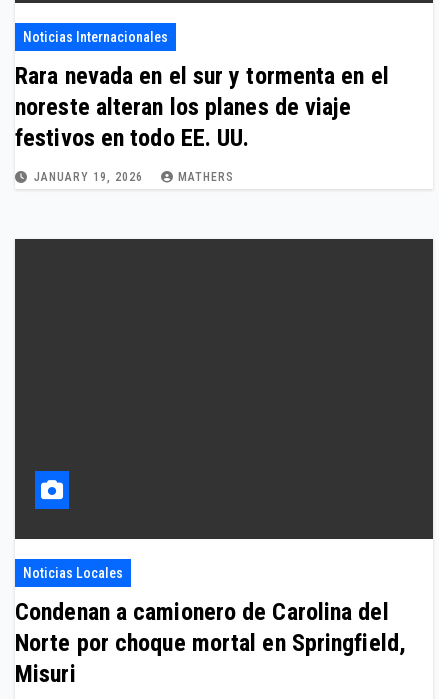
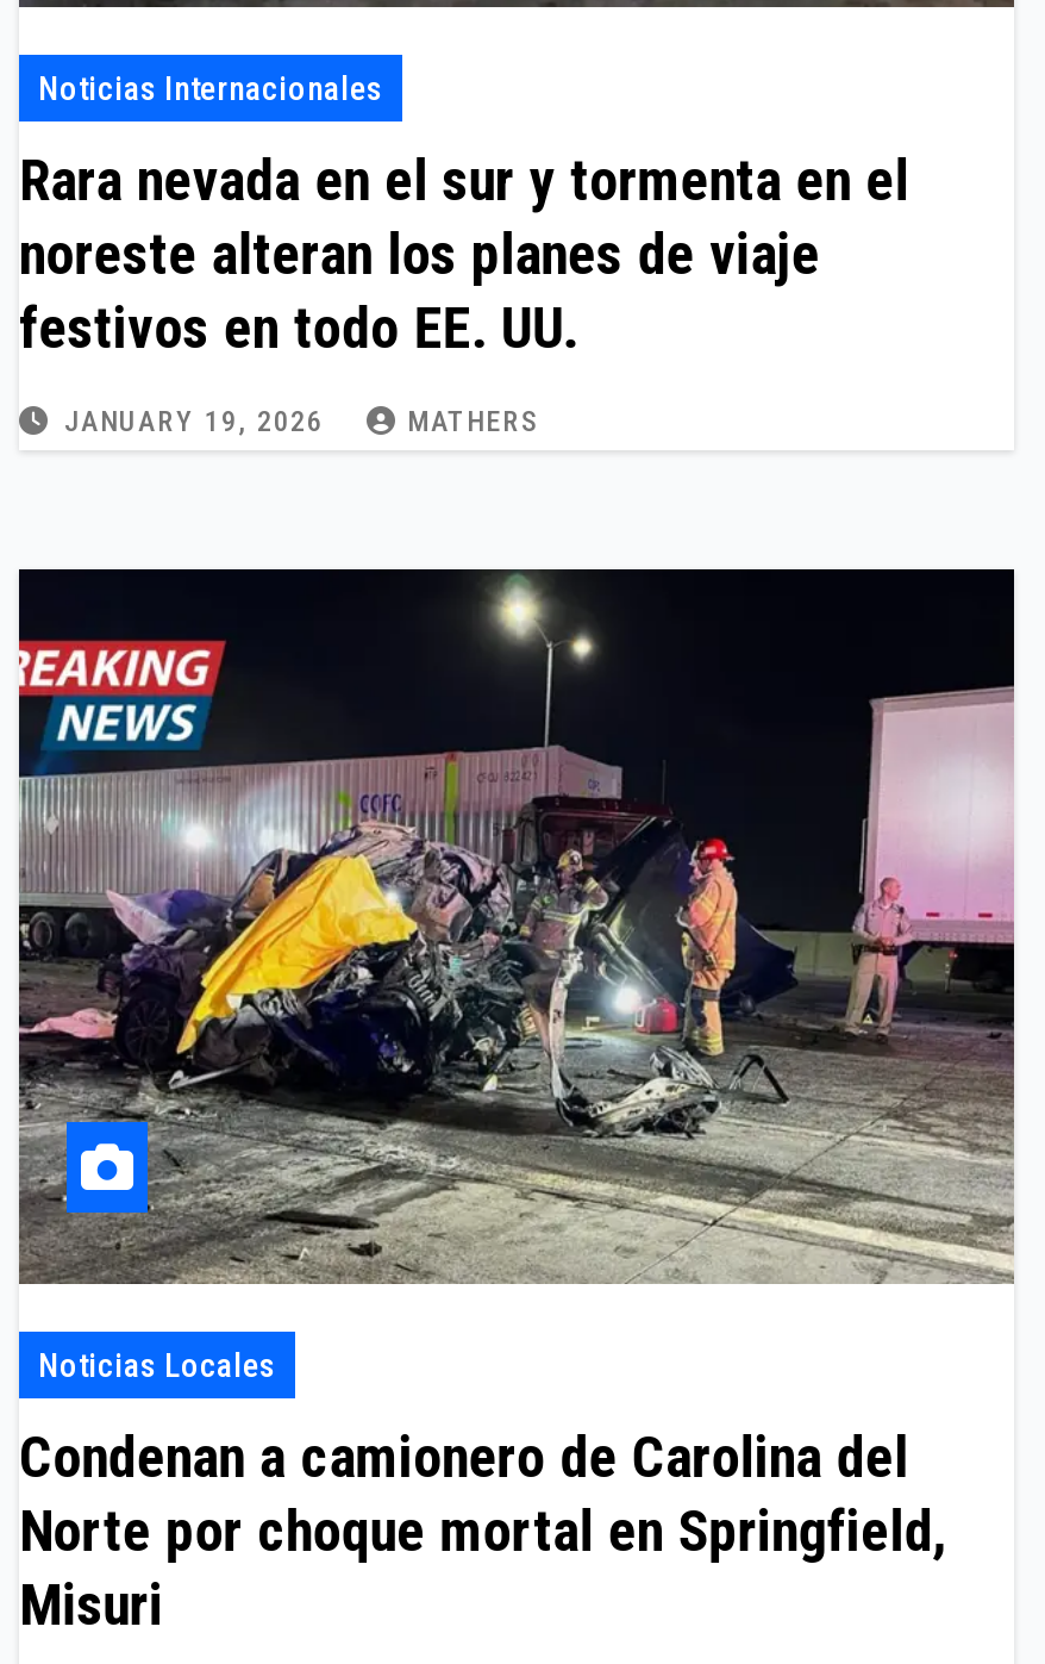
+ [image]
